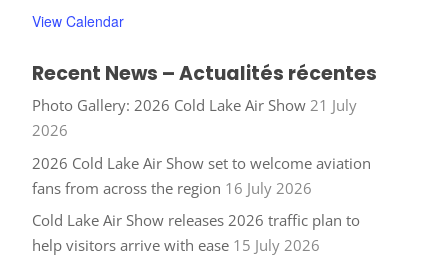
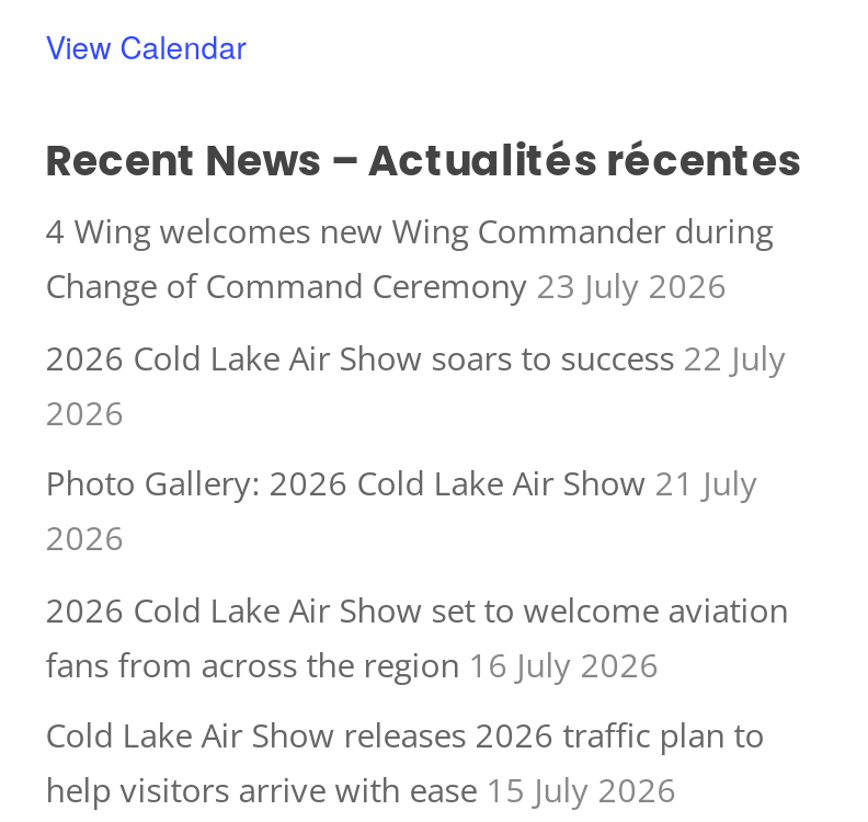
+ 4 Wing welcomes new Wing Commander during
+ Change of Command Ceremony 23 July 2026
+ 2026 Cold Lake Air Show soars to success 22 July
+ 2026
